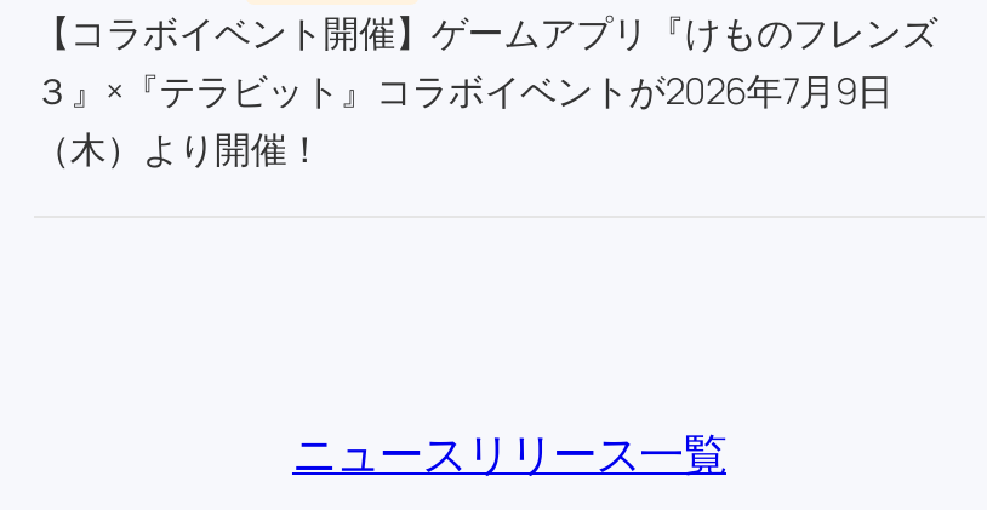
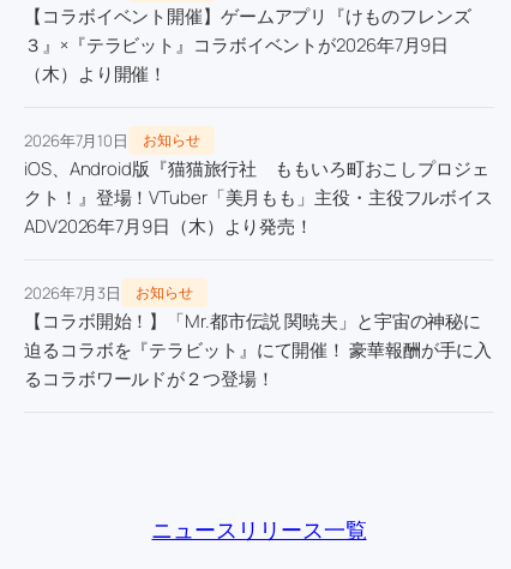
+ 2026年7月10日
+ お知らせ
+ iOS、Android版『猫猫旅行社 ももいろ町おこしプロジェ
+ クト！』登場！VTuber「美月もも」主役・主役フルボイス
+ ADV2026年7月9日（木）より発売！
+ 2026年7月3日
+ お知らせ
+ 【コラボ開始！】「Mr.都市伝説 関暁夫」と宇宙の神秘に
+ 迫るコラボを『テラビット』にて開催！ 豪華報酬が手に入
+ るコラボワールドが２つ登場！
